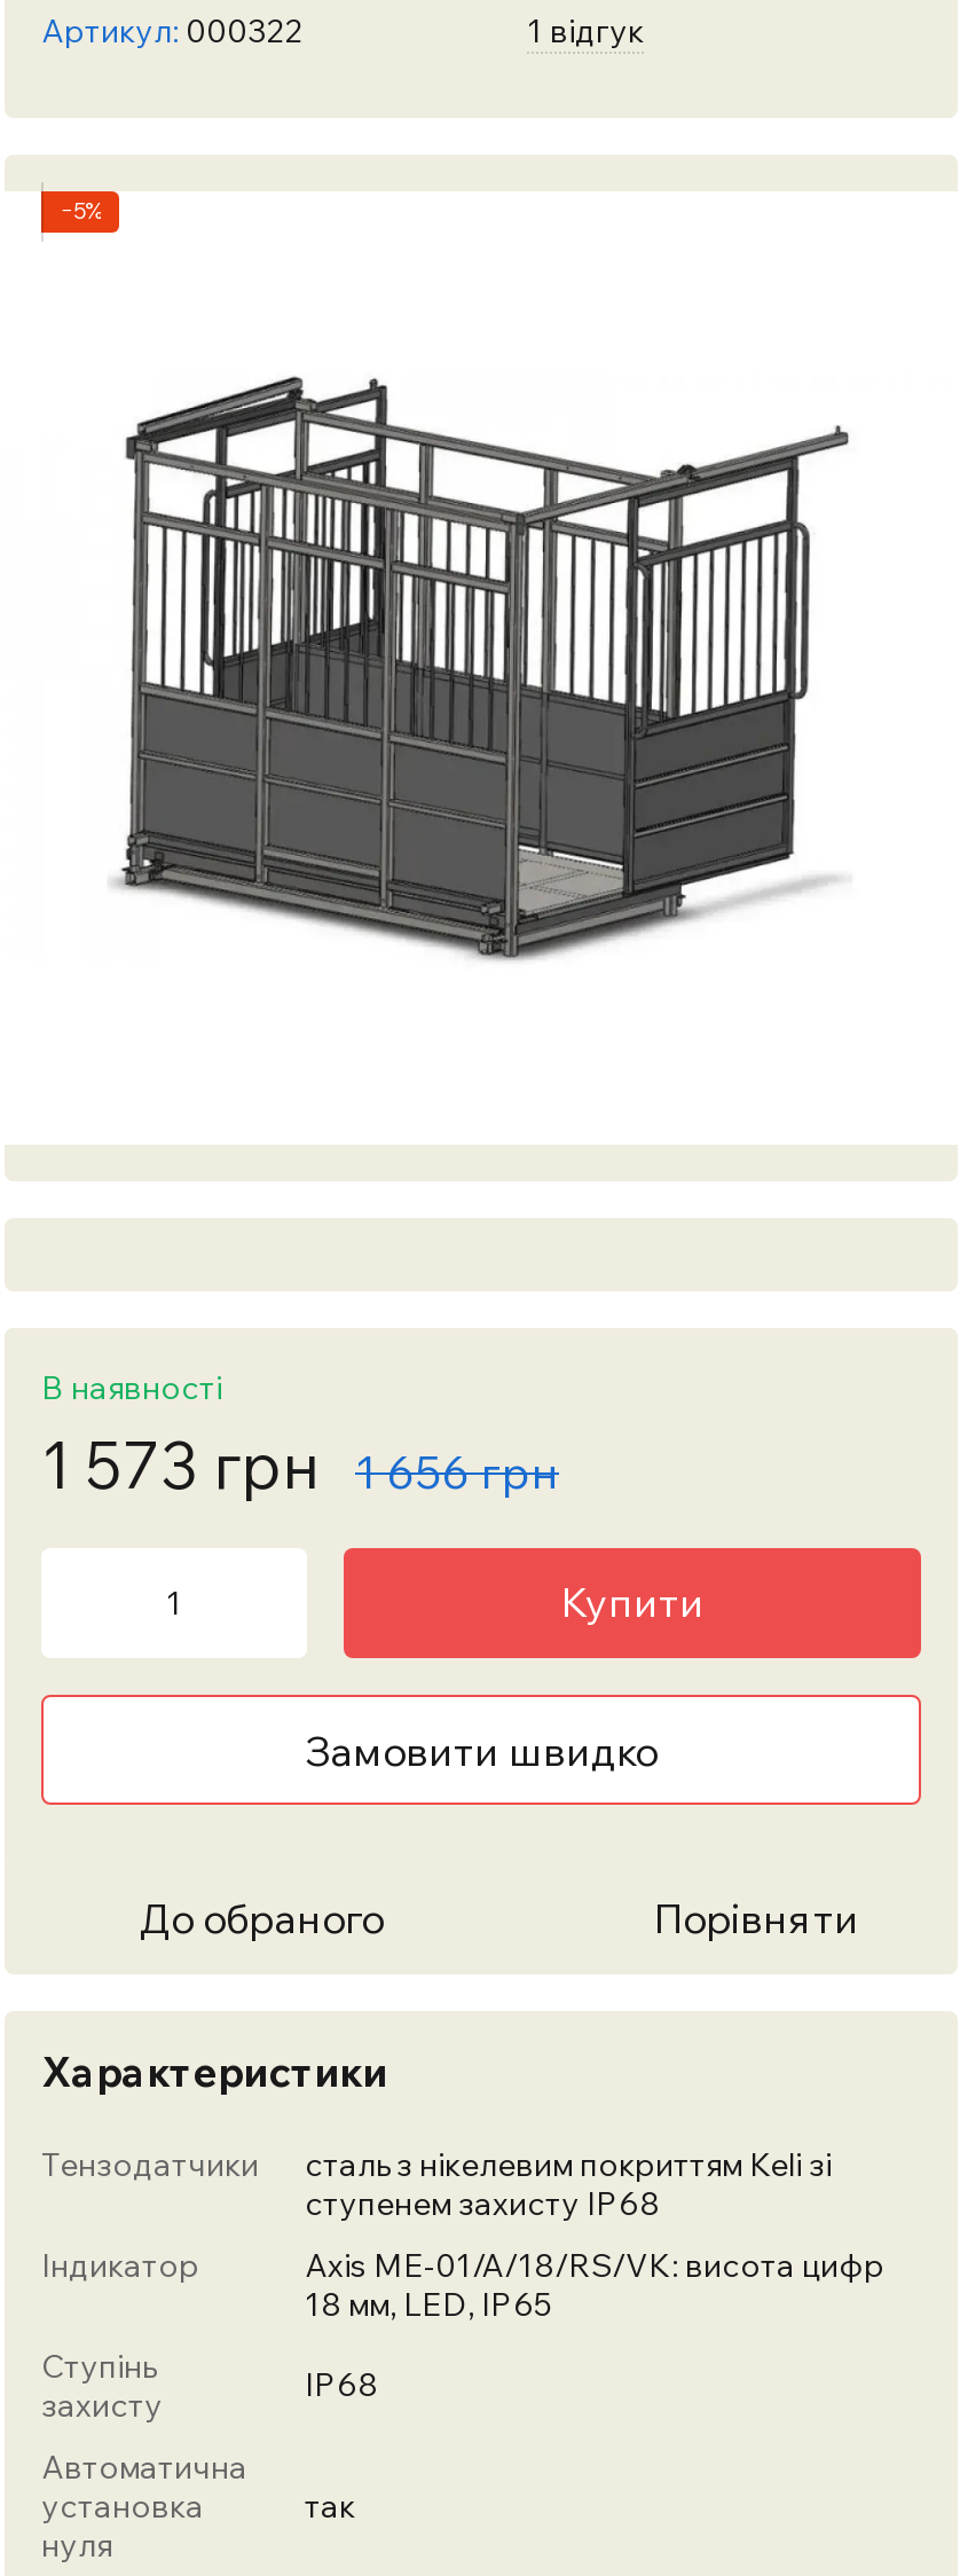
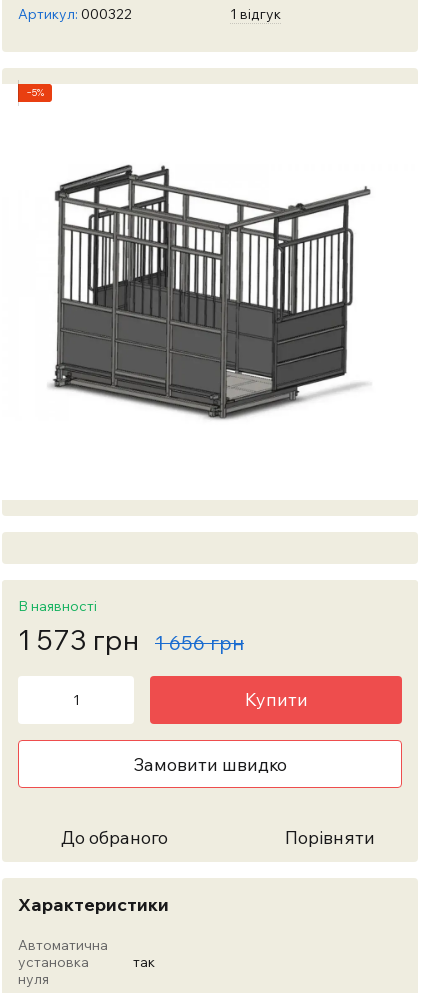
- Тензодатчики
- сталь з нікелевим покриттям Keli зі
- ступенем захисту IP68
- Індикатор
- Axis ME-01/A/18/RS/VK: висота цифр
- 18 мм, LED, IP65
- Ступінь
- захисту
- IP68
